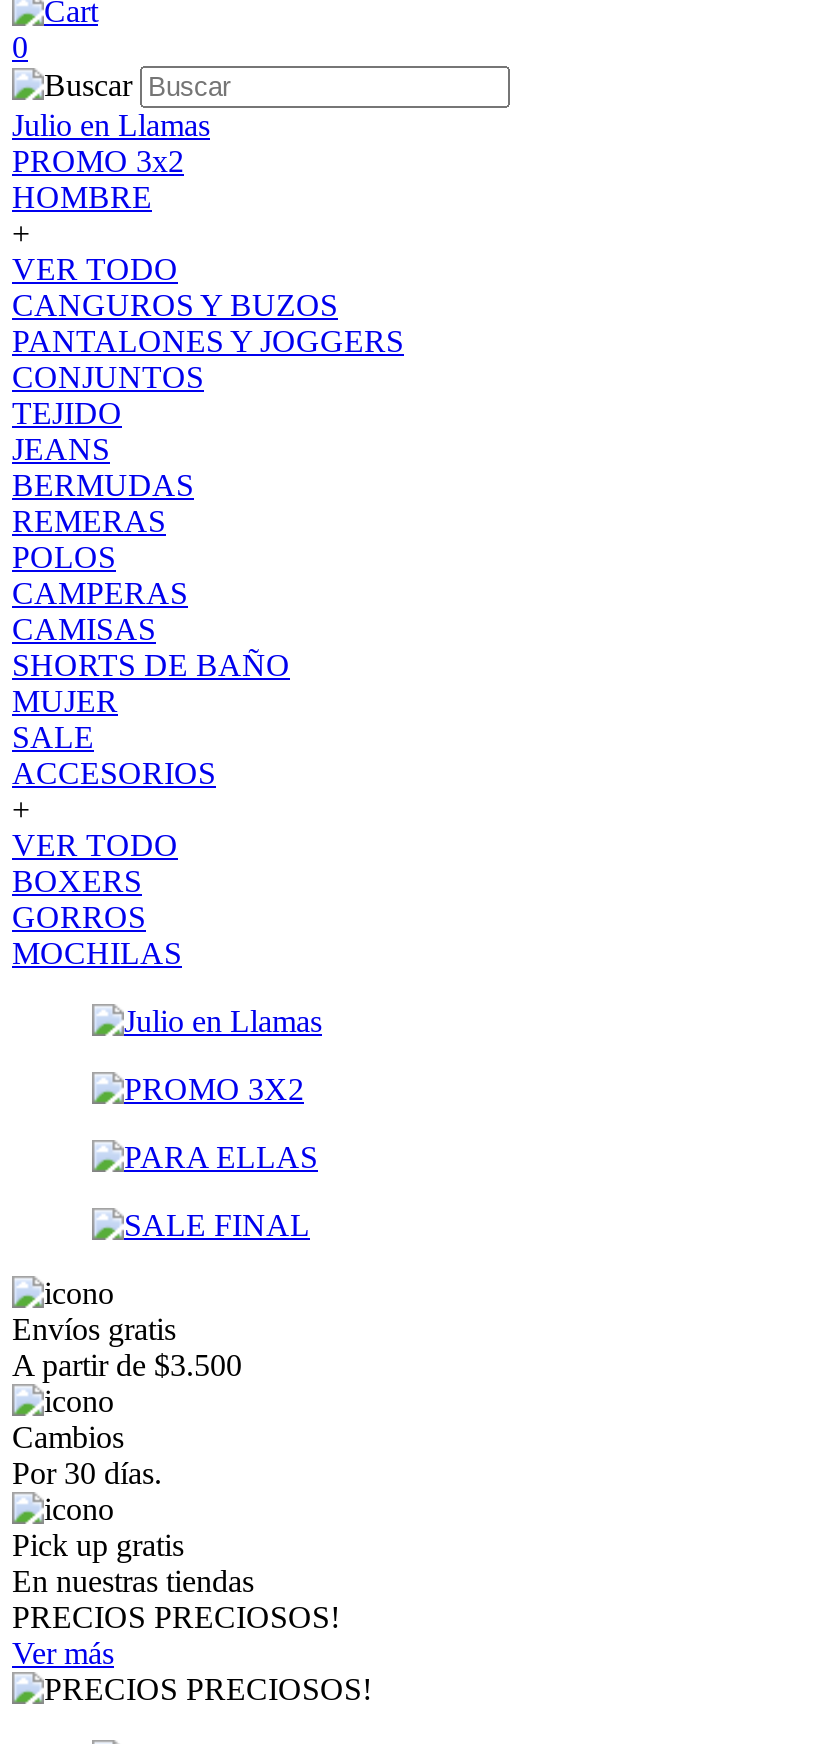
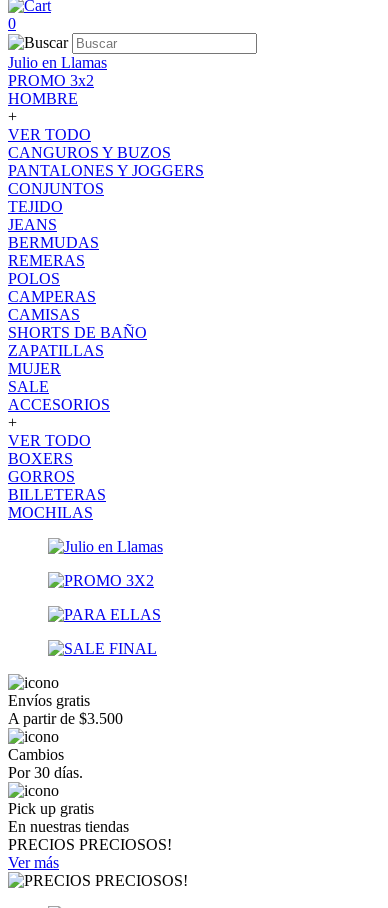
+ ZAPATILLAS

+ BILLETERAS
